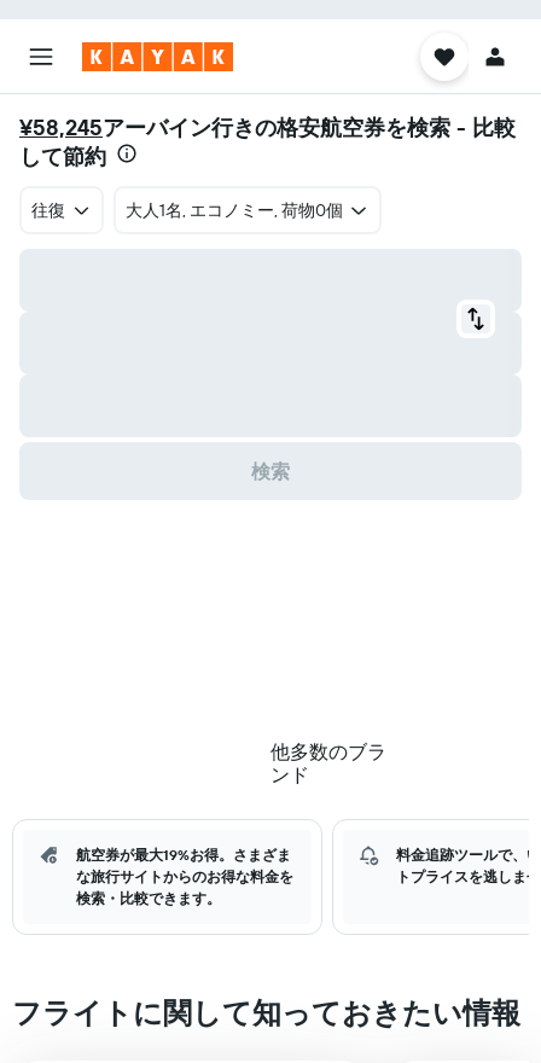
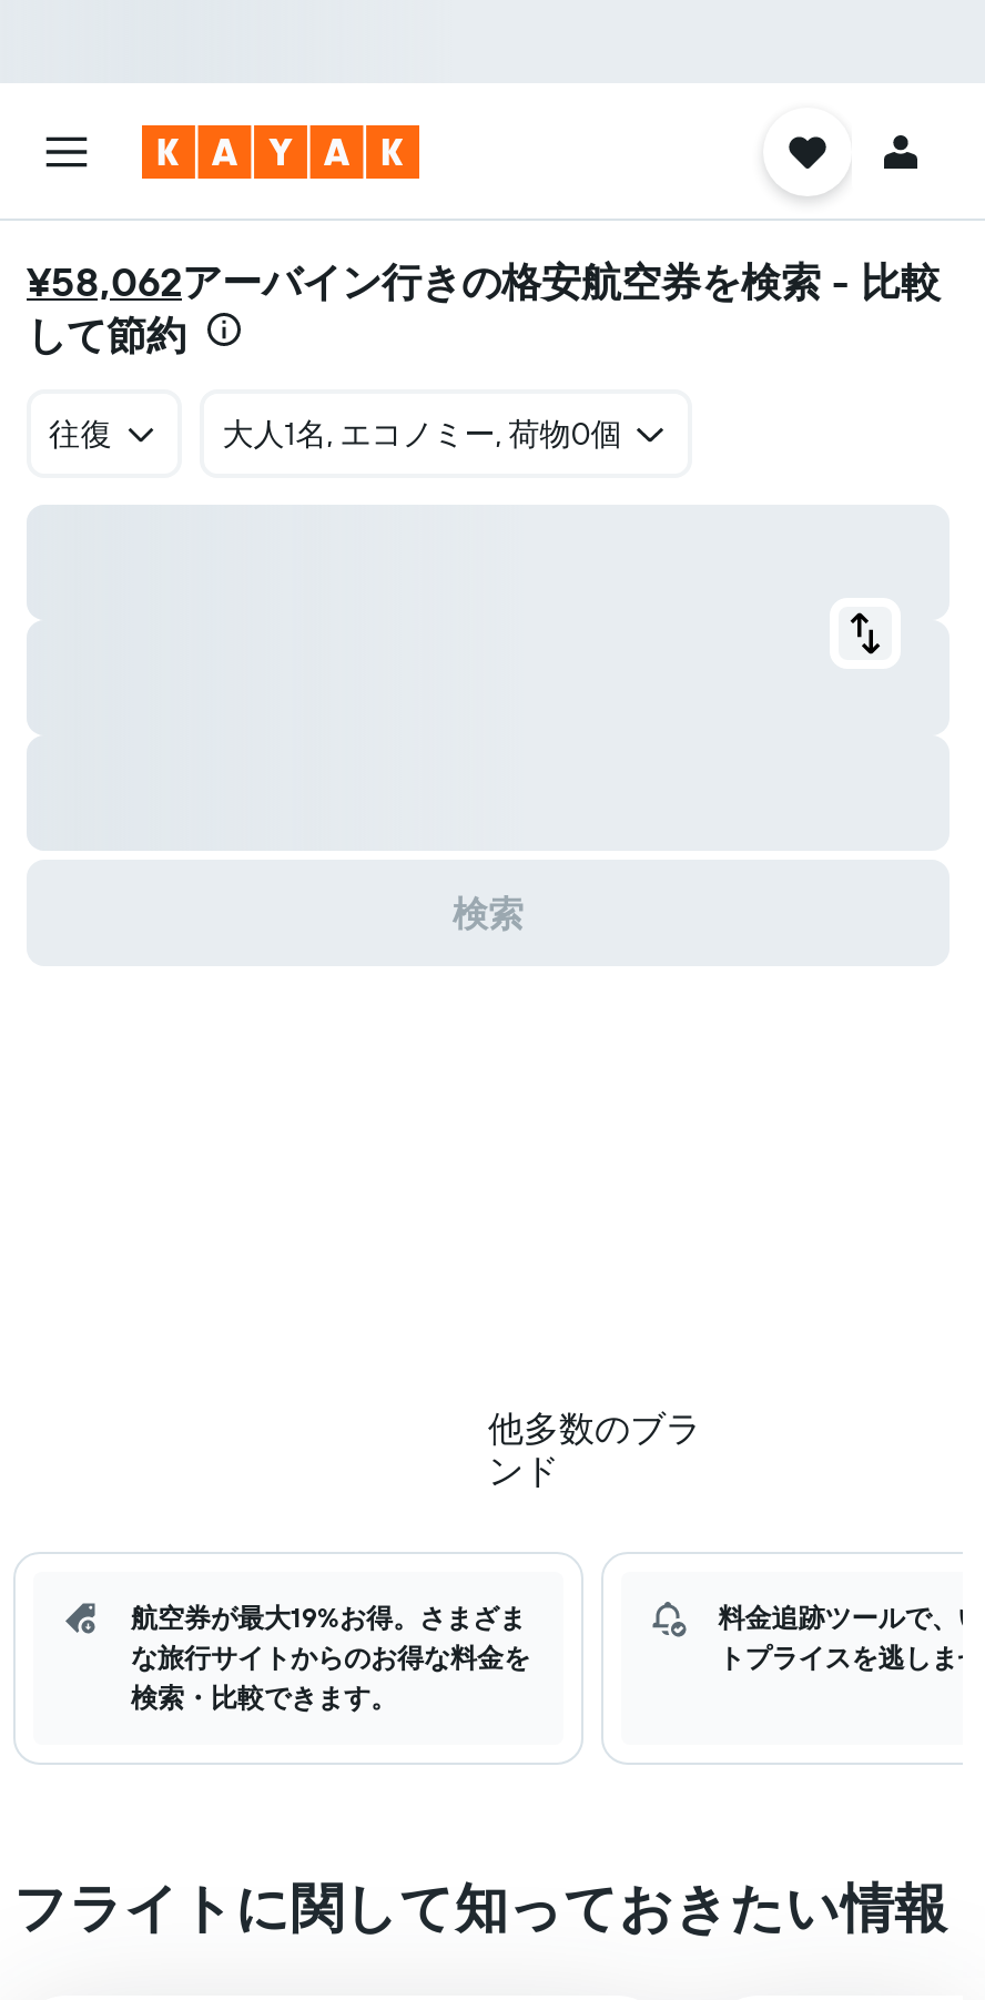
- ¥58,245アーバイン行きの格安航空券を検索 - 比較
+ ¥58,062アーバイン行きの格安航空券を検索 - 比較
